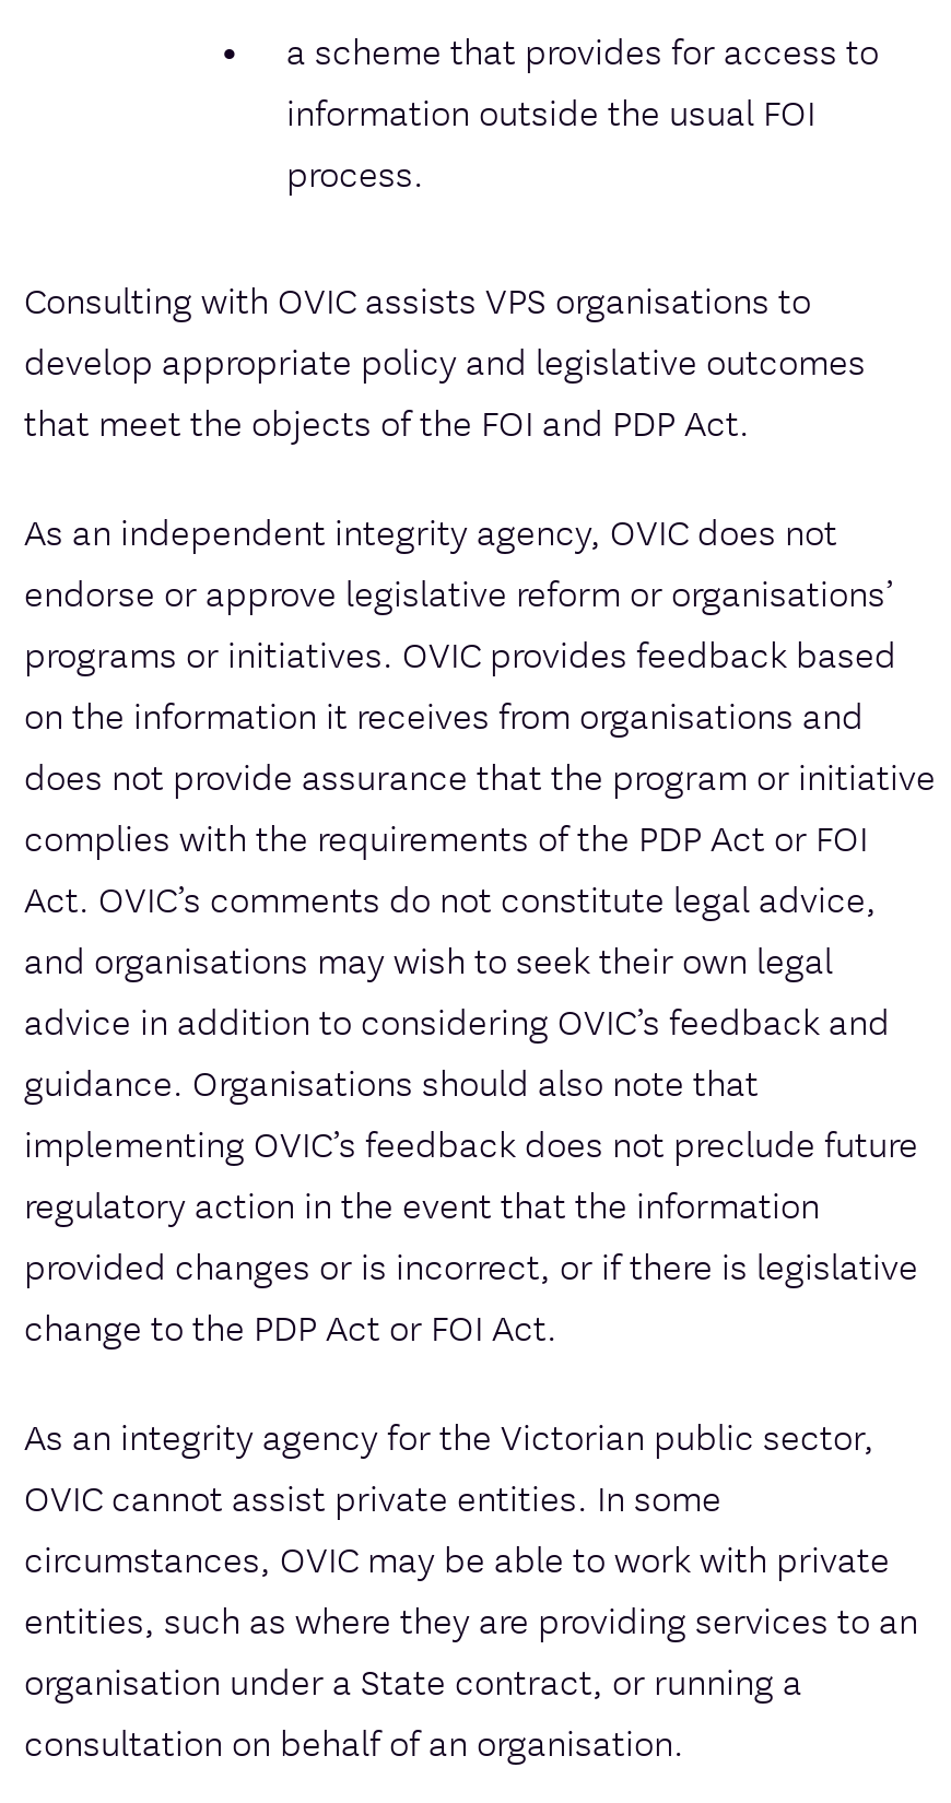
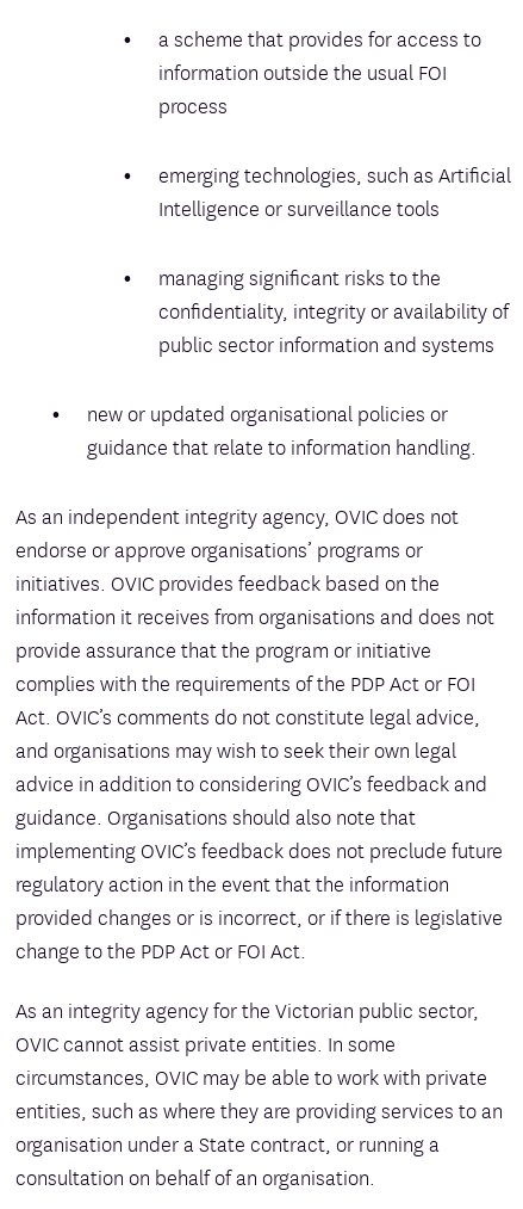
- process.
- Consulting with OVIC assists VPS organisations to
- develop appropriate policy and legislative outcomes
- that meet the objects of the FOI and PDP Act.
+ process
+ emerging technologies, such as Artificial
+ Intelligence or surveillance tools
+ managing significant risks to the
+ confidentiality, integrity or availability of
+ public sector information and systems
+ new or updated organisational policies or
+ guidance that relate to information handling.

- endorse or approve legislative reform or organisations’
- programs or initiatives. OVIC provides feedback based
- on the information it receives from organisations and
- does not provide assurance that the program or initiative
+ endorse or approve organisations’ programs or
+ initiatives. OVIC provides feedback based on the
+ information it receives from organisations and does not
+ provide assurance that the program or initiative
